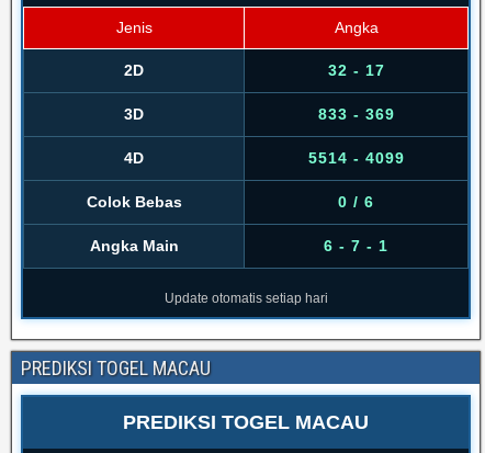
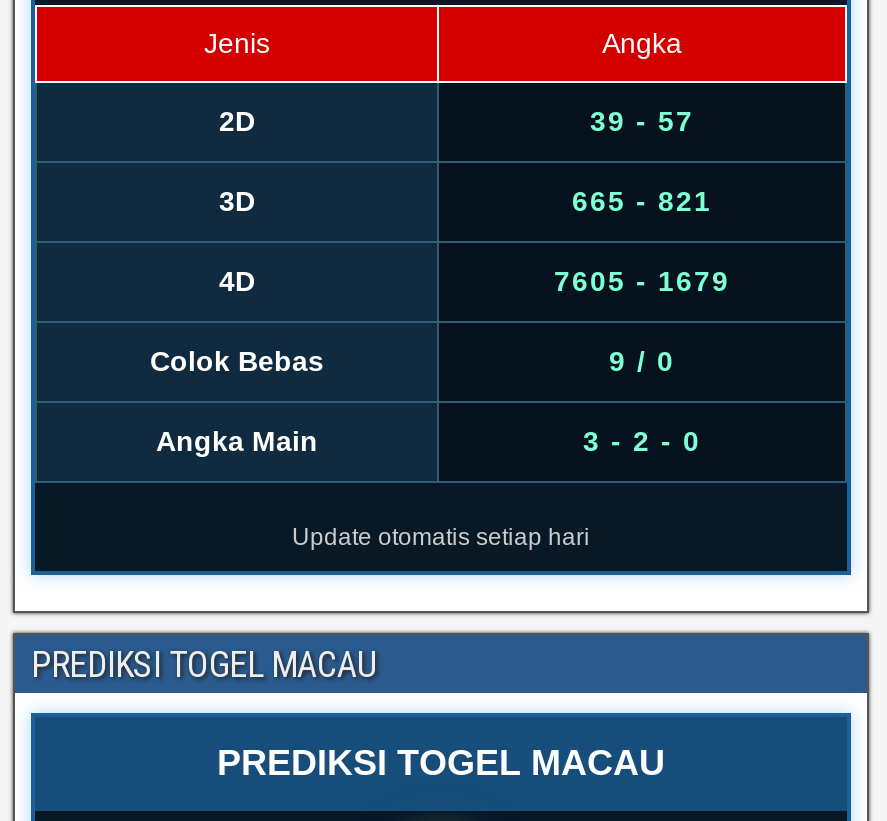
- 32 - 17
+ 39 - 57

- 833 - 369
+ 665 - 821

- 5514 - 4099
+ 7605 - 1679

- 0 / 6
+ 9 / 0

- 6 - 7 - 1
+ 3 - 2 - 0
